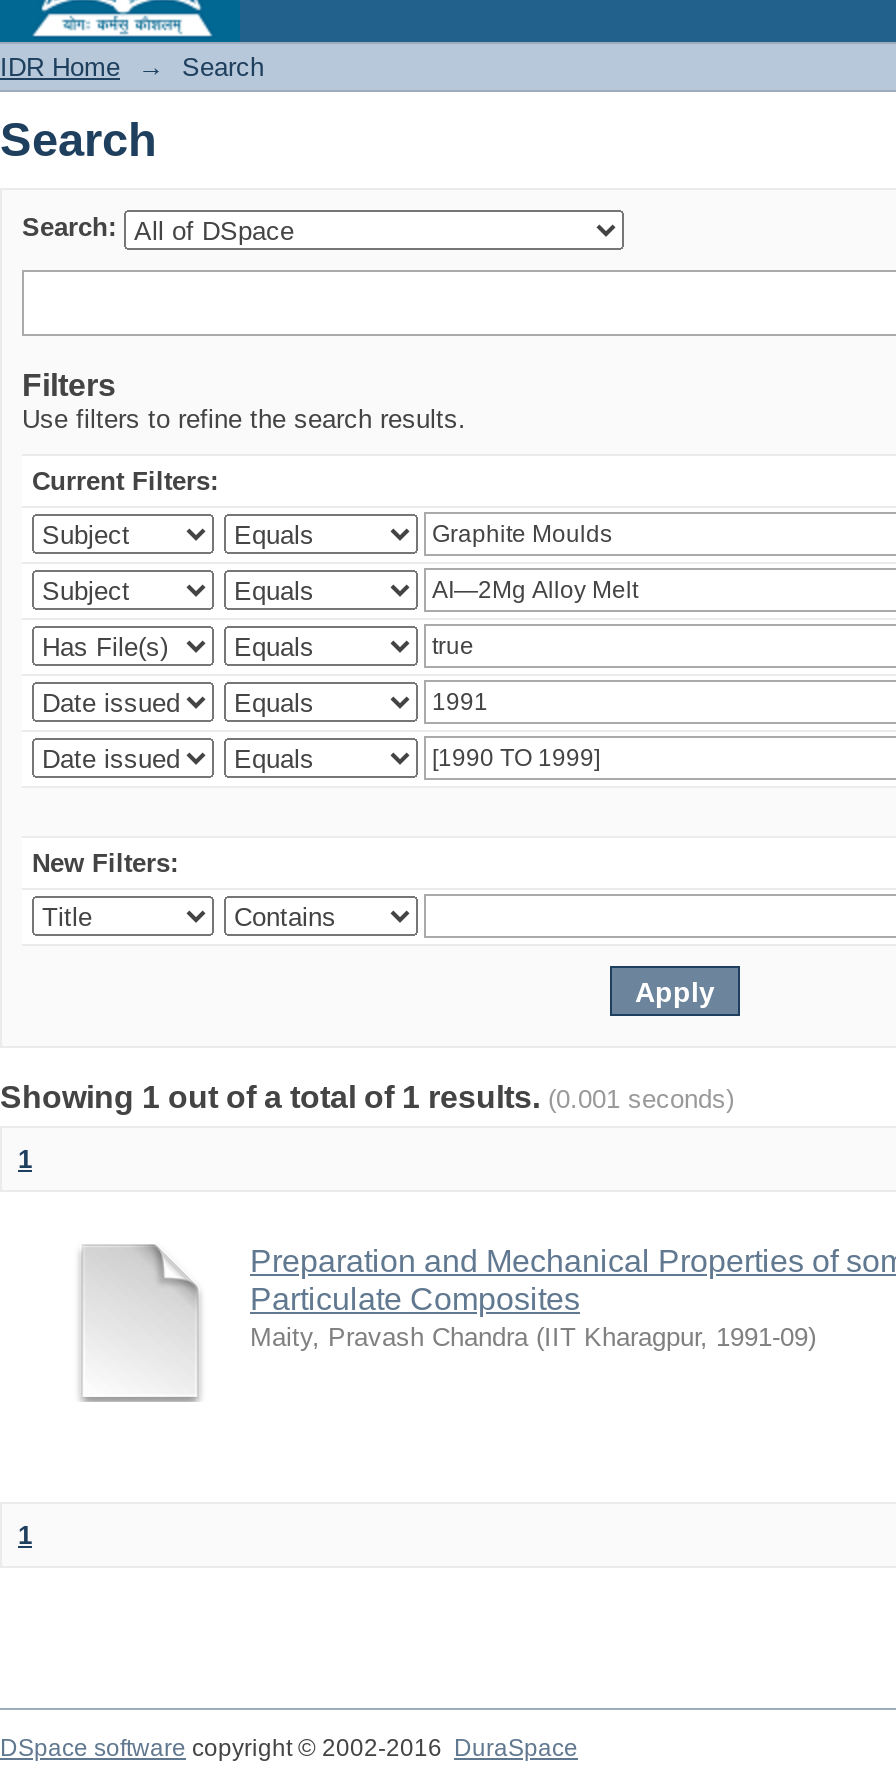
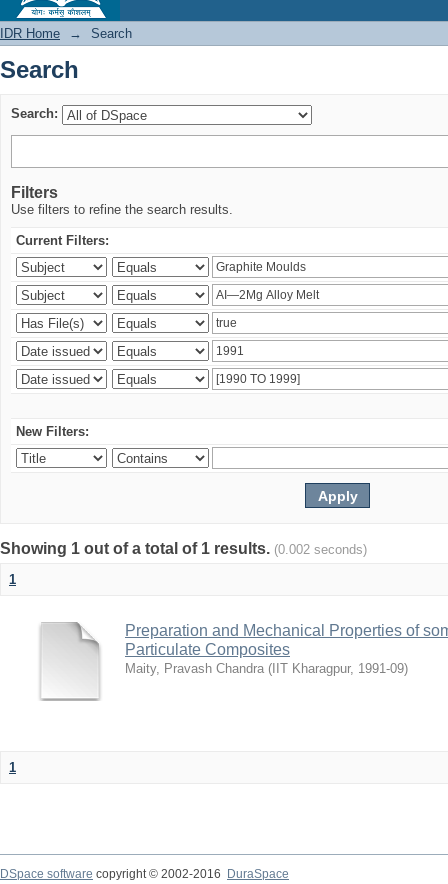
- Showing 1 out of a total of 1 results. (0.001 seconds)
+ Showing 1 out of a total of 1 results. (0.002 seconds)
